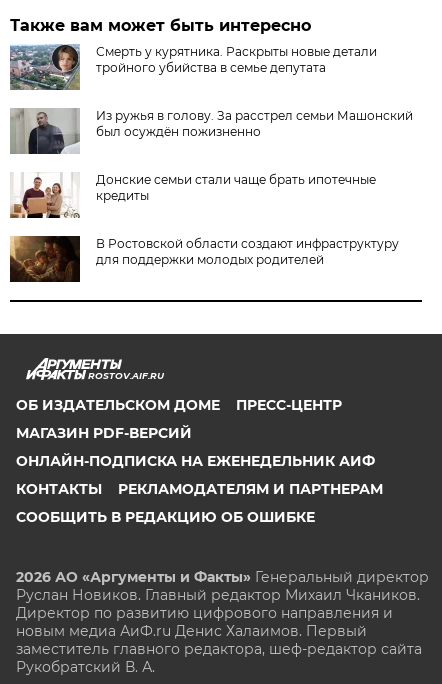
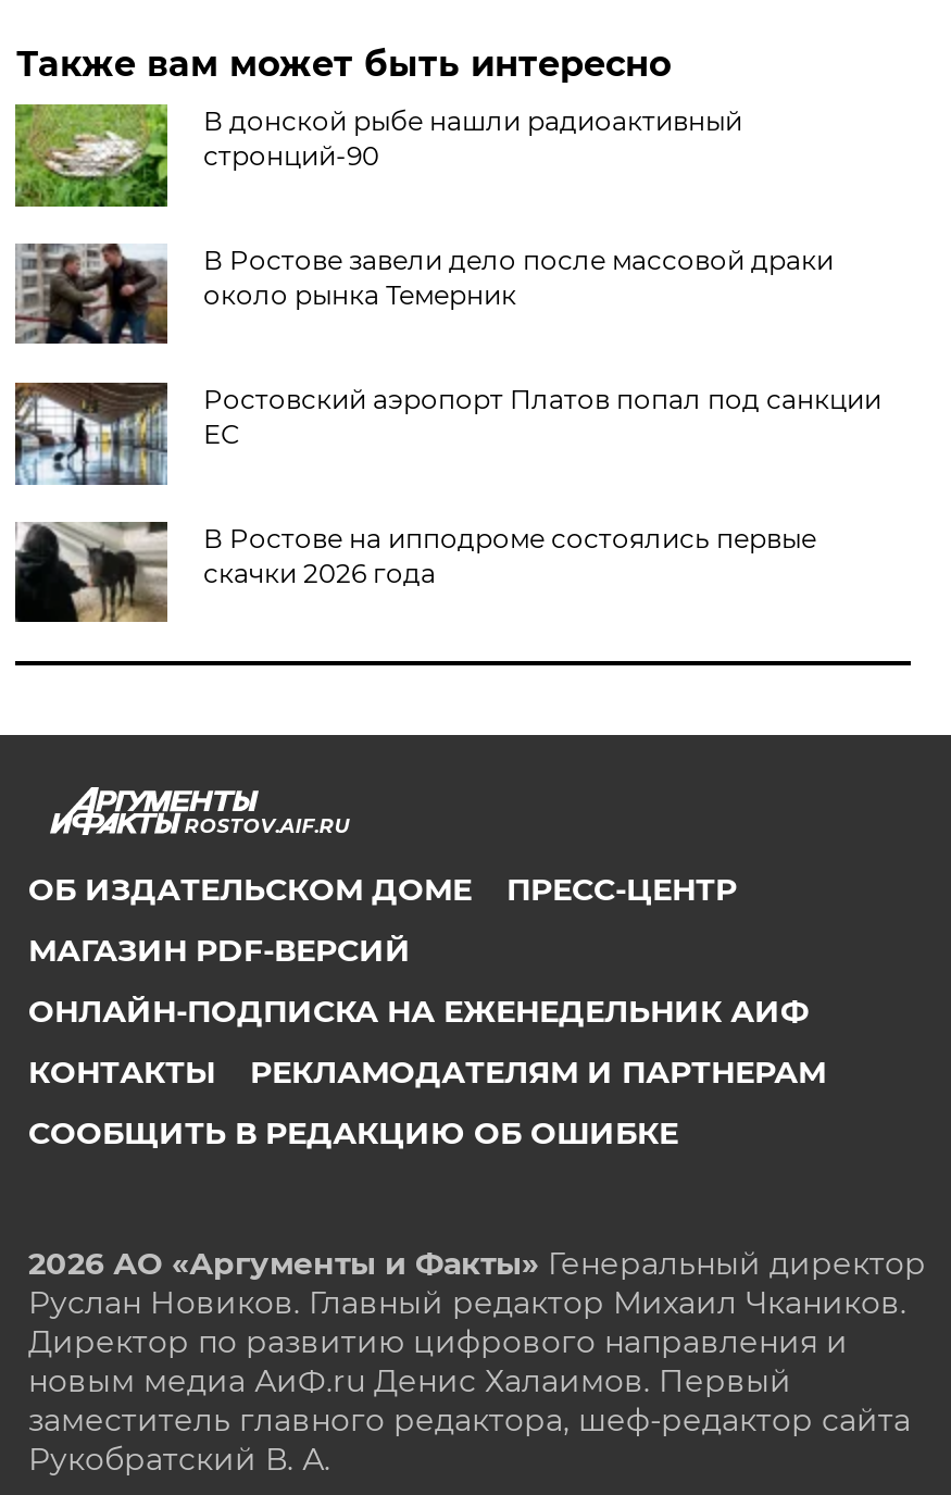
- [image]
- Смерть у курятника. Раскрыты новые детали
- тройного убийства в семье депутата
+ [image]
+ В донской рыбе нашли радиоактивный
+ стронций-90

- [image]
- Из ружья в голову. За расстрел семьи Машонский
- был осуждён пожизненно
+ [image]
+ В Ростове завели дело после массовой драки
+ около рынка Темерник

- [image]
- Донские семьи стали чаще брать ипотечные
- кредиты
+ [image]
+ Ростовский аэропорт Платов попал под санкции
+ ЕС

- [image]
- В Ростовской области создают инфраструктуру
- для поддержки молодых родителей
+ [image]
+ В Ростове на ипподроме состоялись первые
+ скачки 2026 года
